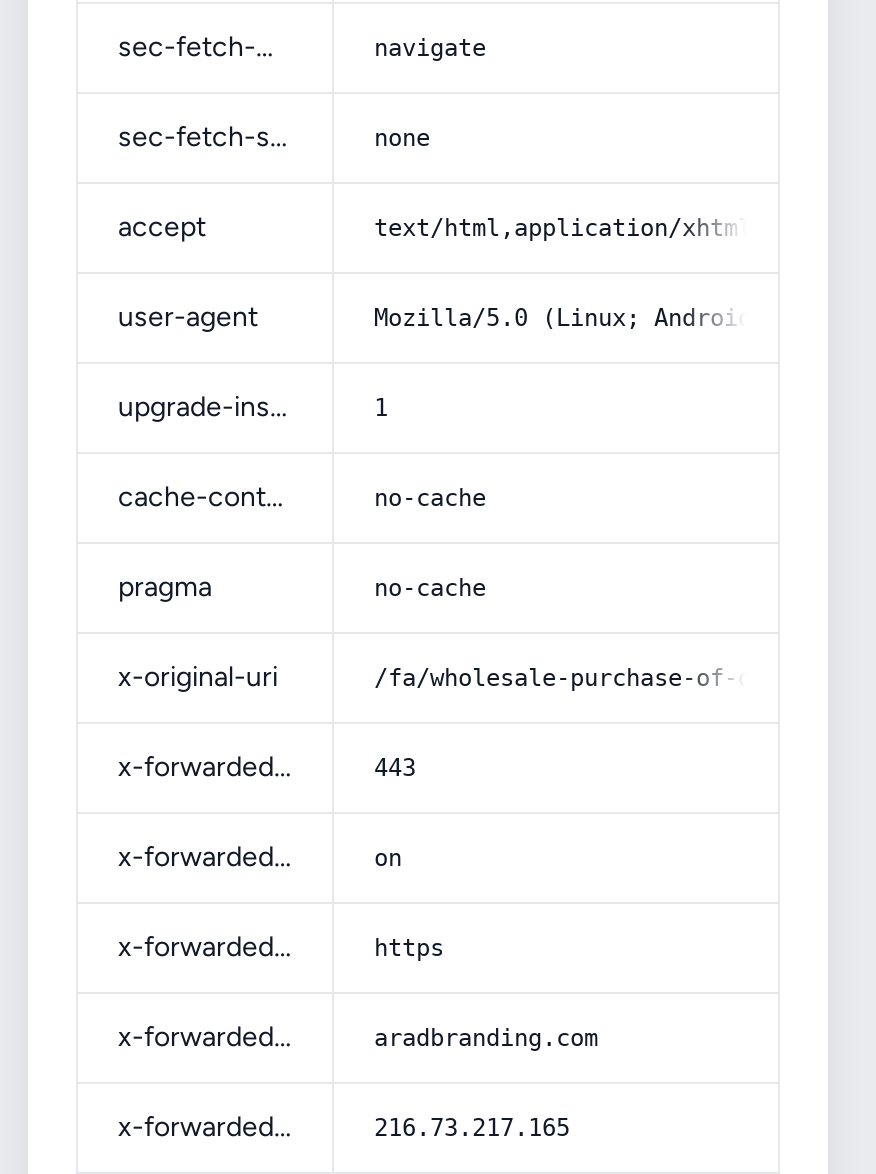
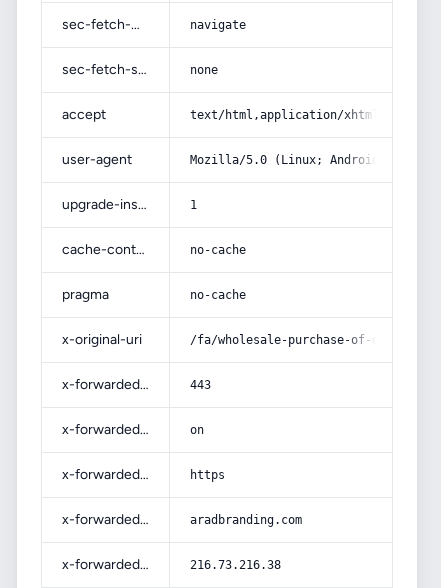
- 216.73.217.165
+ 216.73.216.38
